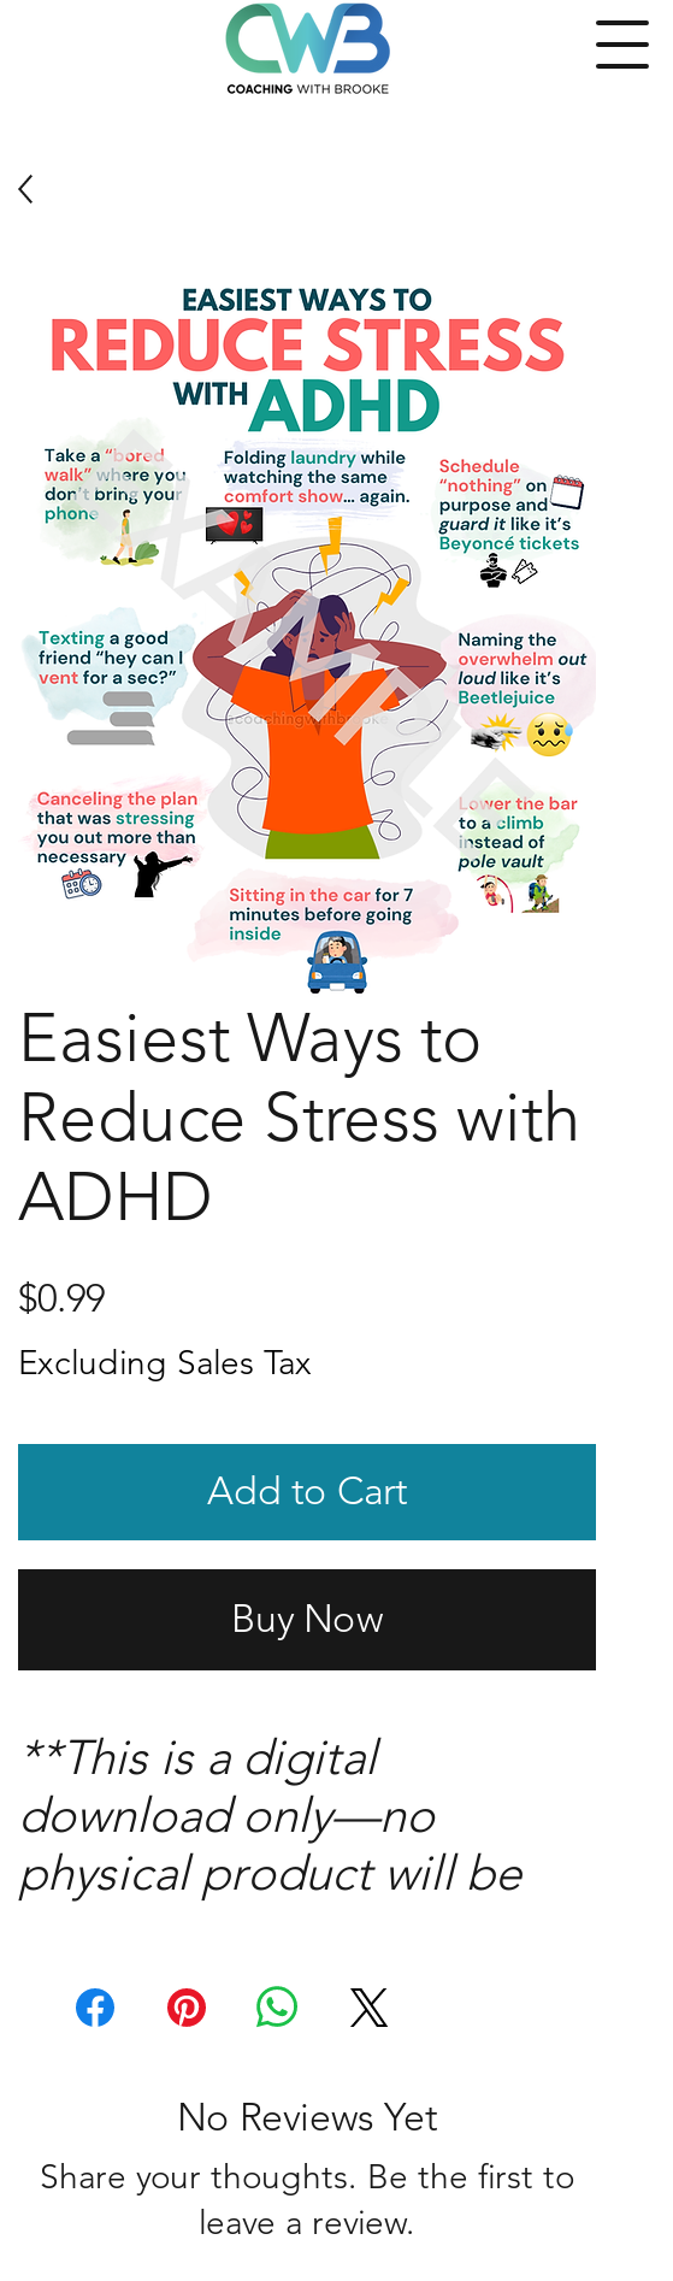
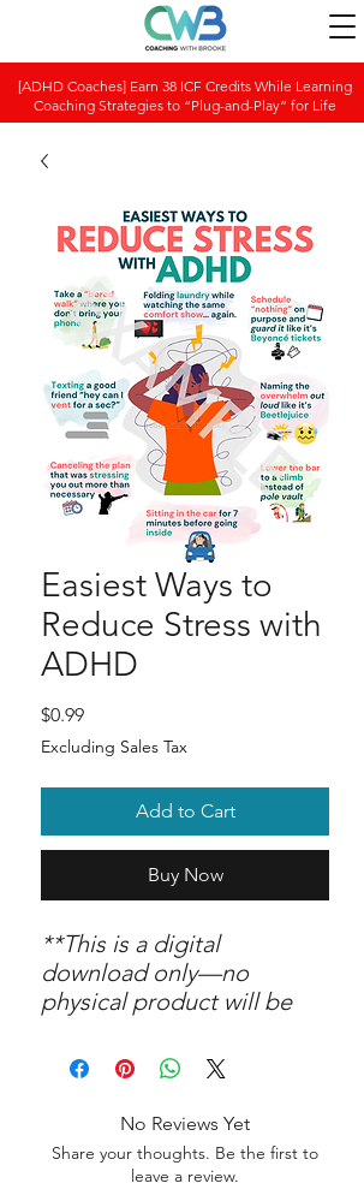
+ [ADHD Coaches] Earn 38 ICF Credits While Learning
+ Coaching Strategies to “Plug-and-Play” for Life
